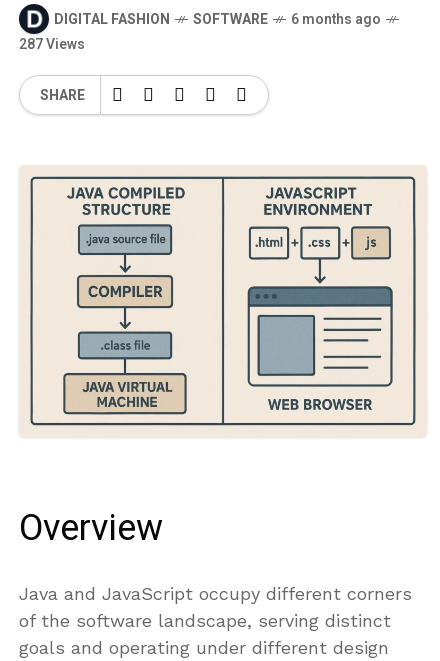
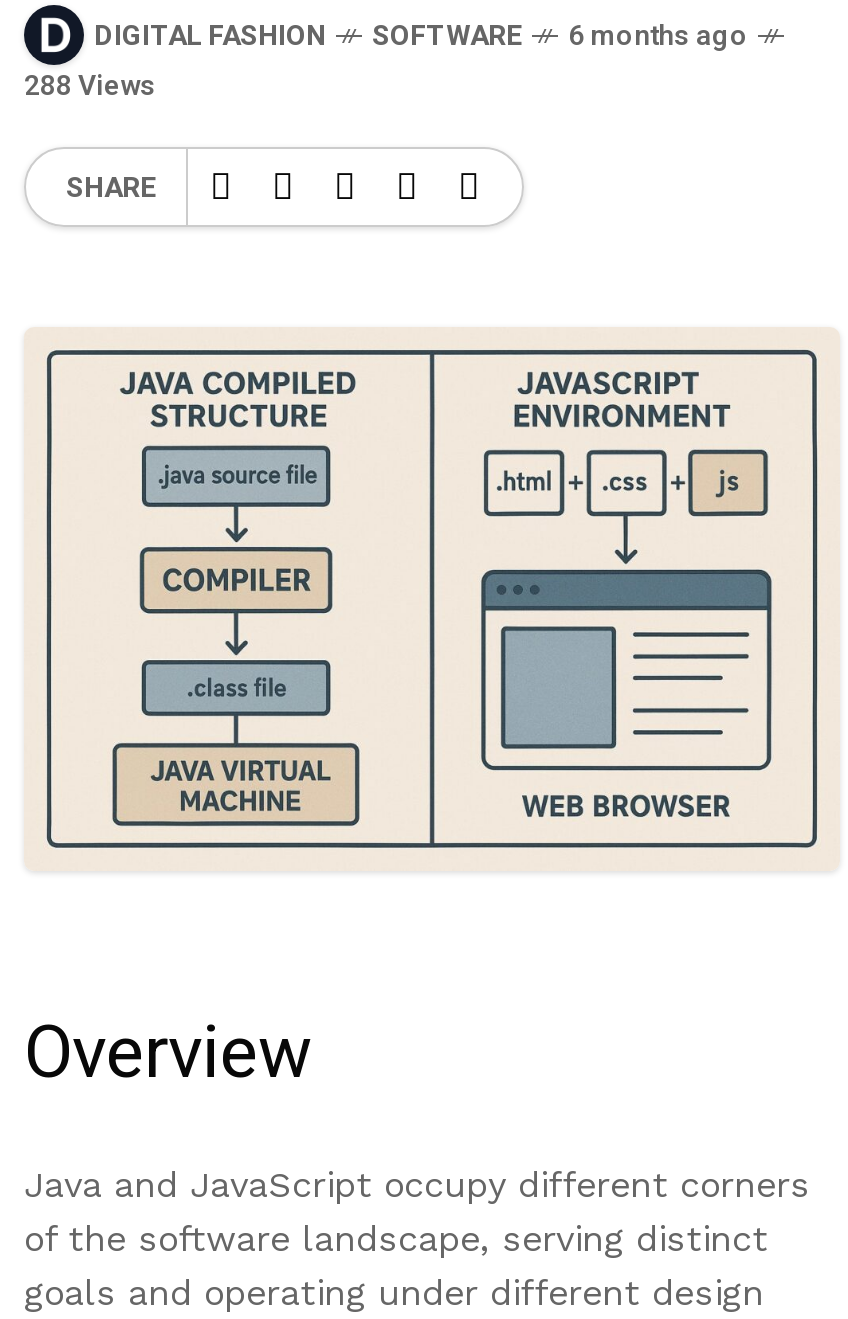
- 287 Views
+ 288 Views
